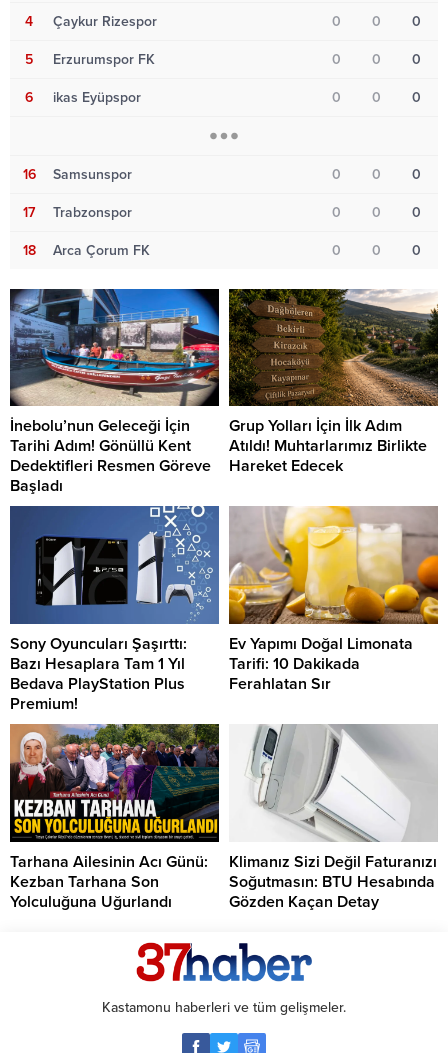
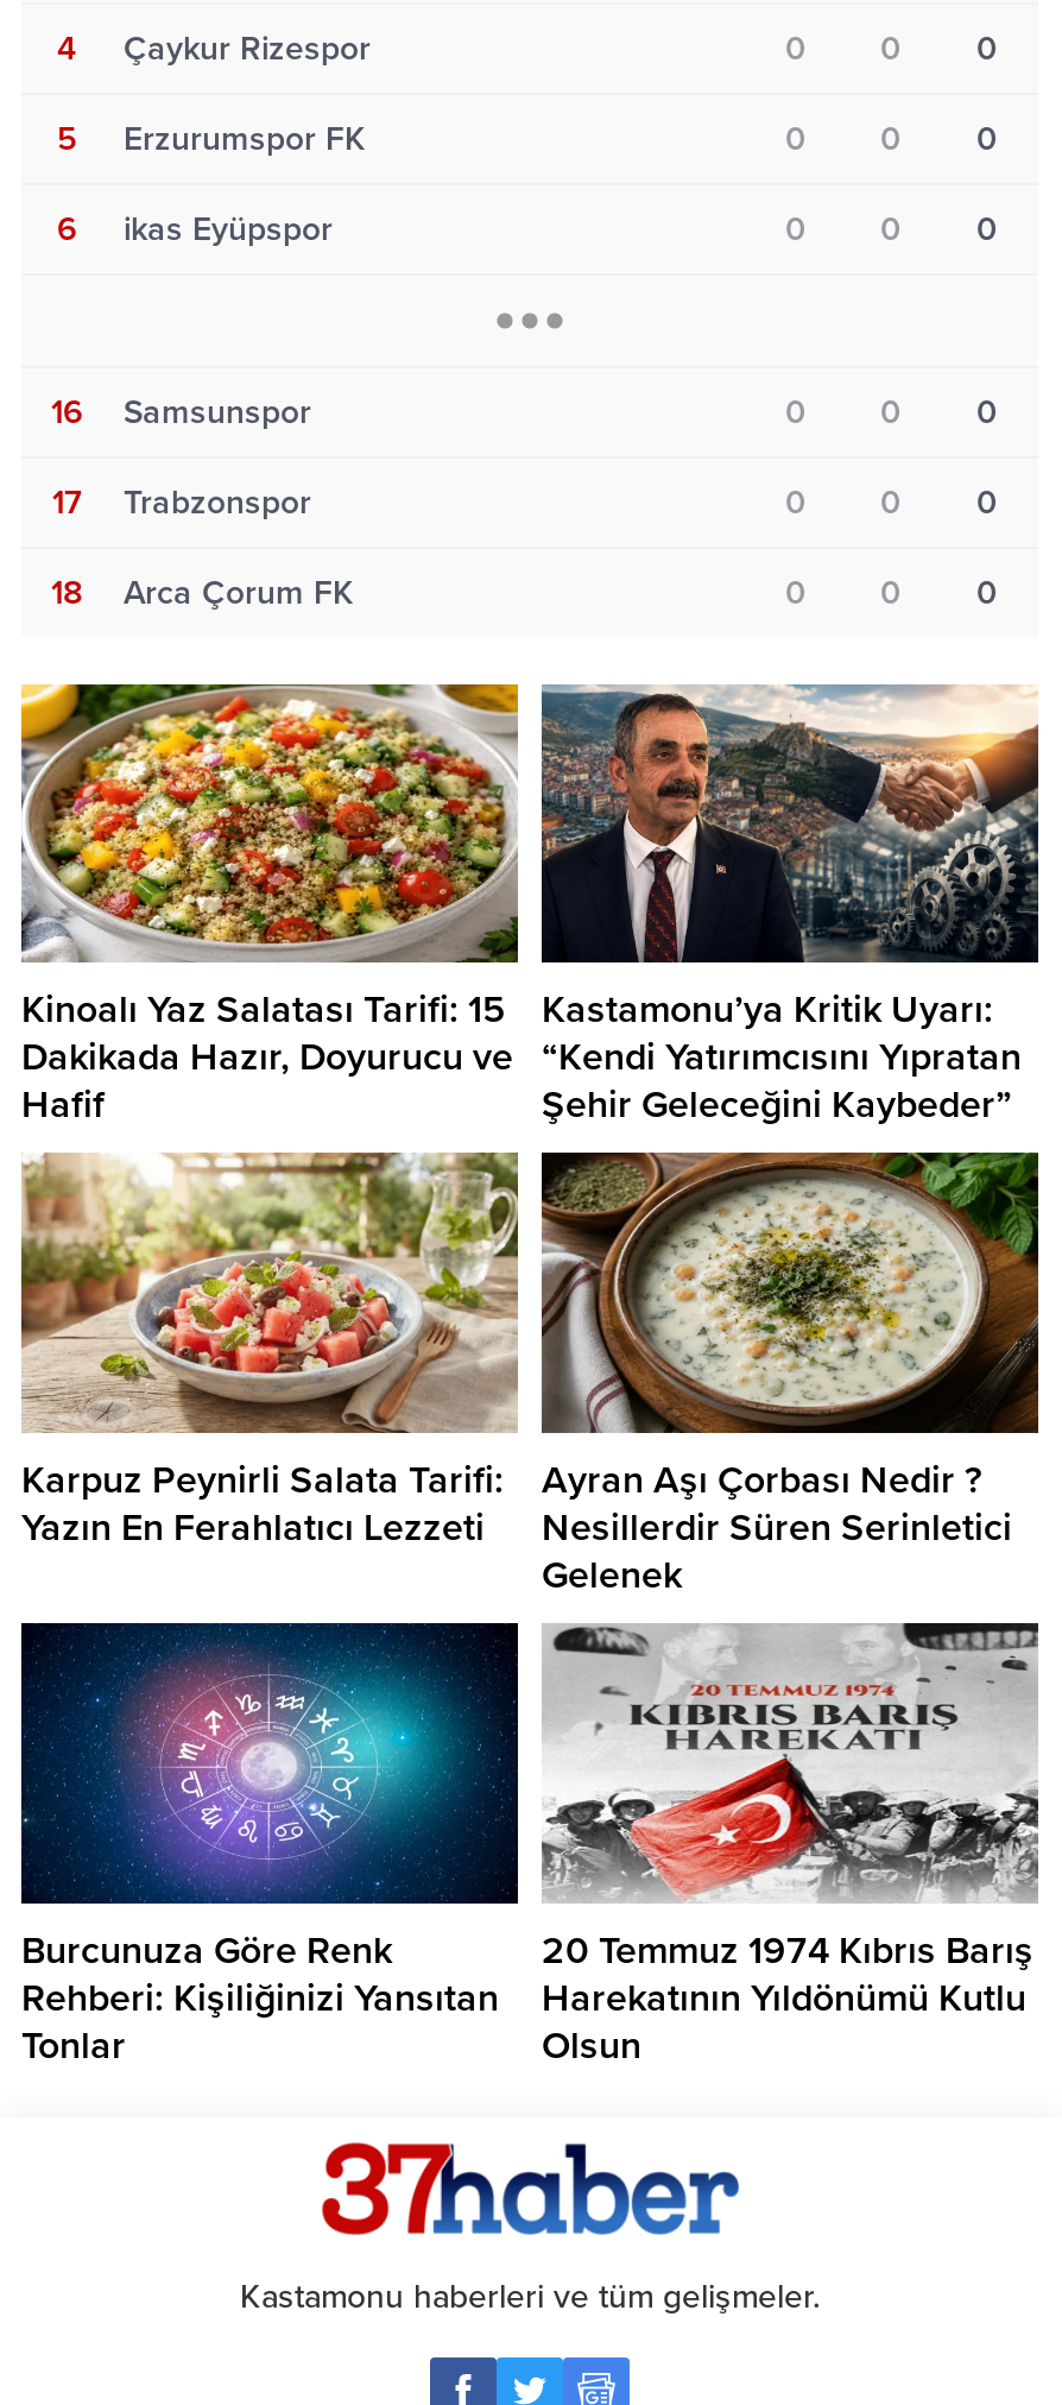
- [image]
- İnebolu’nun Geleceği İçin
- Tarihi Adım! Gönüllü Kent
- Dedektifleri Resmen Göreve
- Başladı
+ [image]
+ Kinoalı Yaz Salatası Tarifi: 15
+ Dakikada Hazır, Doyurucu ve
+ Hafif

- [image]
- Grup Yolları İçin İlk Adım
- Atıldı! Muhtarlarımız Birlikte
- Hareket Edecek
+ [image]
+ Kastamonu’ya Kritik Uyarı:
+ “Kendi Yatırımcısını Yıpratan
+ Şehir Geleceğini Kaybeder”

- [image]
- Sony Oyuncuları Şaşırttı:
- Bazı Hesaplara Tam 1 Yıl
- Bedava PlayStation Plus
- Premium!
+ [image]
+ Karpuz Peynirli Salata Tarifi:
+ Yazın En Ferahlatıcı Lezzeti

- [image]
- Ev Yapımı Doğal Limonata
- Tarifi: 10 Dakikada
- Ferahlatan Sır
+ [image]
+ Ayran Aşı Çorbası Nedir ?
+ Nesillerdir Süren Serinletici
+ Gelenek

- [image]
- Tarhana Ailesinin Acı Günü:
- Kezban Tarhana Son
- Yolculuğuna Uğurlandı
+ [image]
+ Burcunuza Göre Renk
+ Rehberi: Kişiliğinizi Yansıtan
+ Tonlar

- [image]
+ [image]

- Klimanız Sizi Değil Faturanızı
- Soğutmasın: BTU Hesabında
- Gözden Kaçan Detay
+ 20 Temmuz 1974 Kıbrıs Barış
+ Harekatının Yıldönümü Kutlu
+ Olsun
